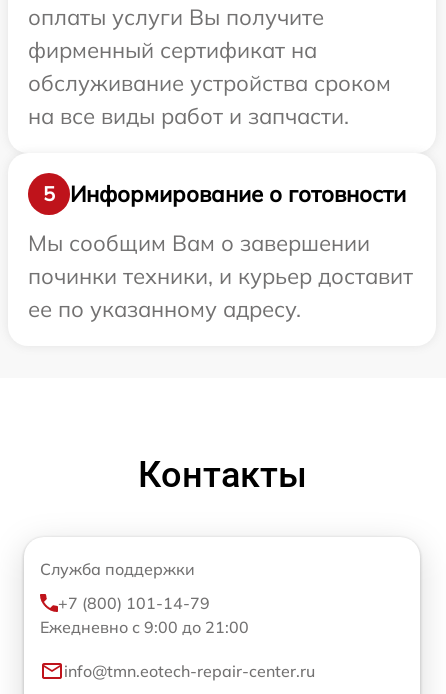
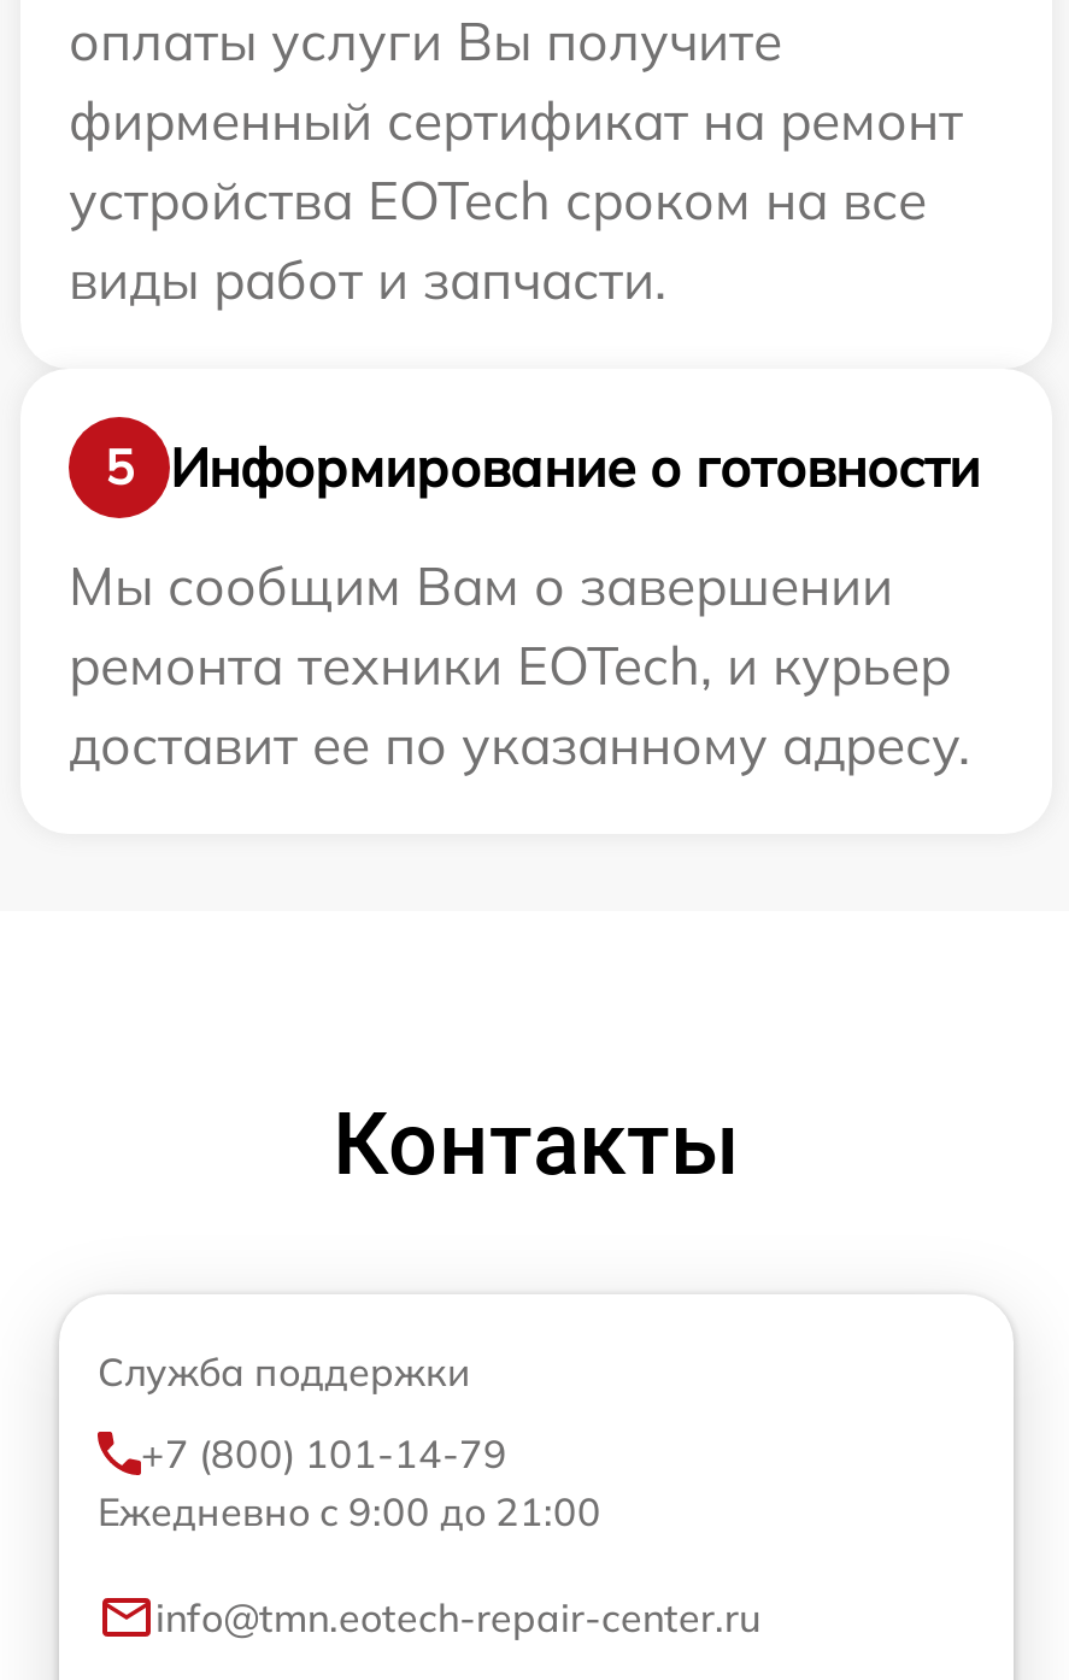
- фирменный сертификат на
- обслуживание устройства сроком
- на все виды работ и запчасти.
+ фирменный сертификат на ремонт
+ устройства EOTech сроком на все
+ виды работ и запчасти.

- починки техники, и курьер доставит
- ее по указанному адресу.
+ ремонта техники EOTech, и курьер
+ доставит ее по указанному адресу.
